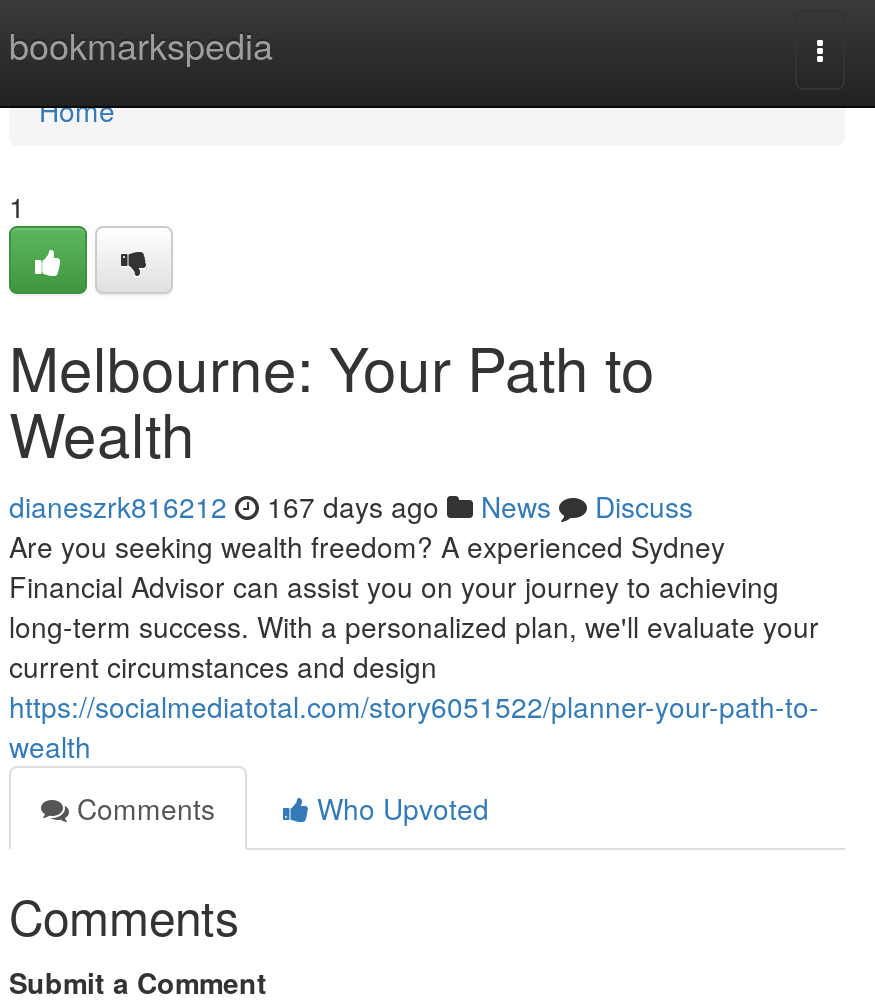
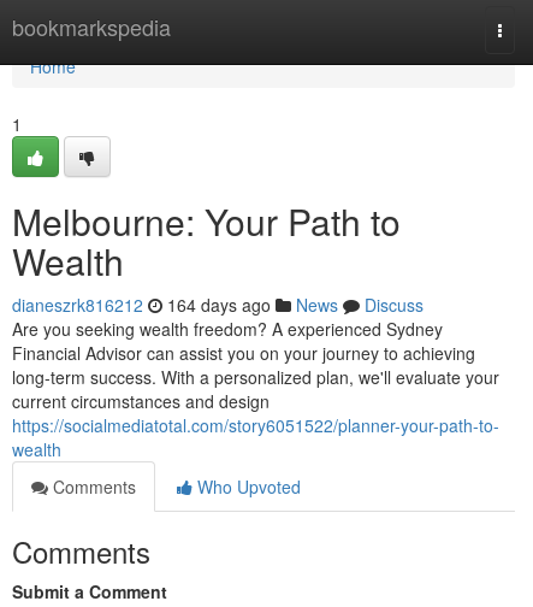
- dianeszrk816212 167 days ago News Discuss
+ dianeszrk816212 164 days ago News Discuss
